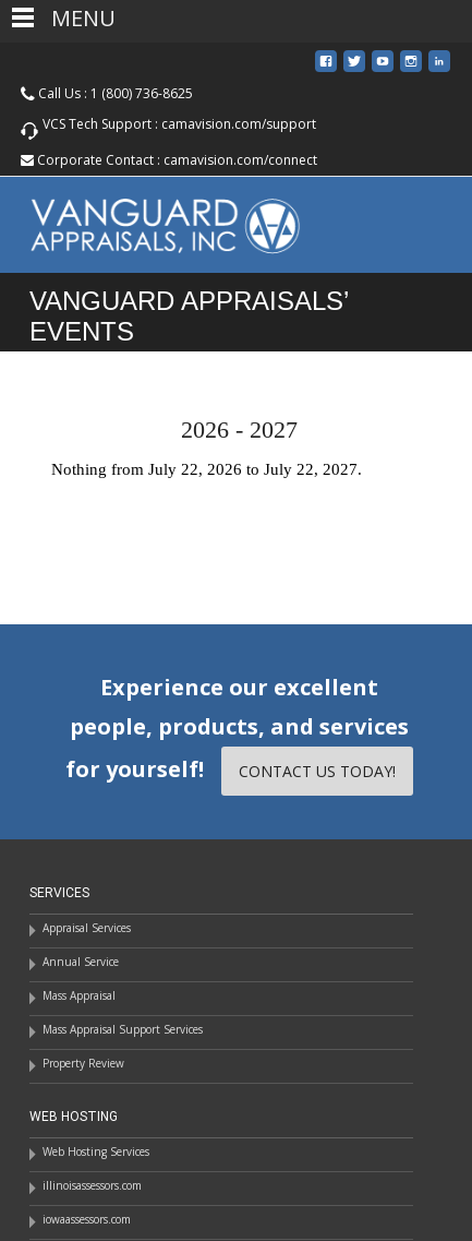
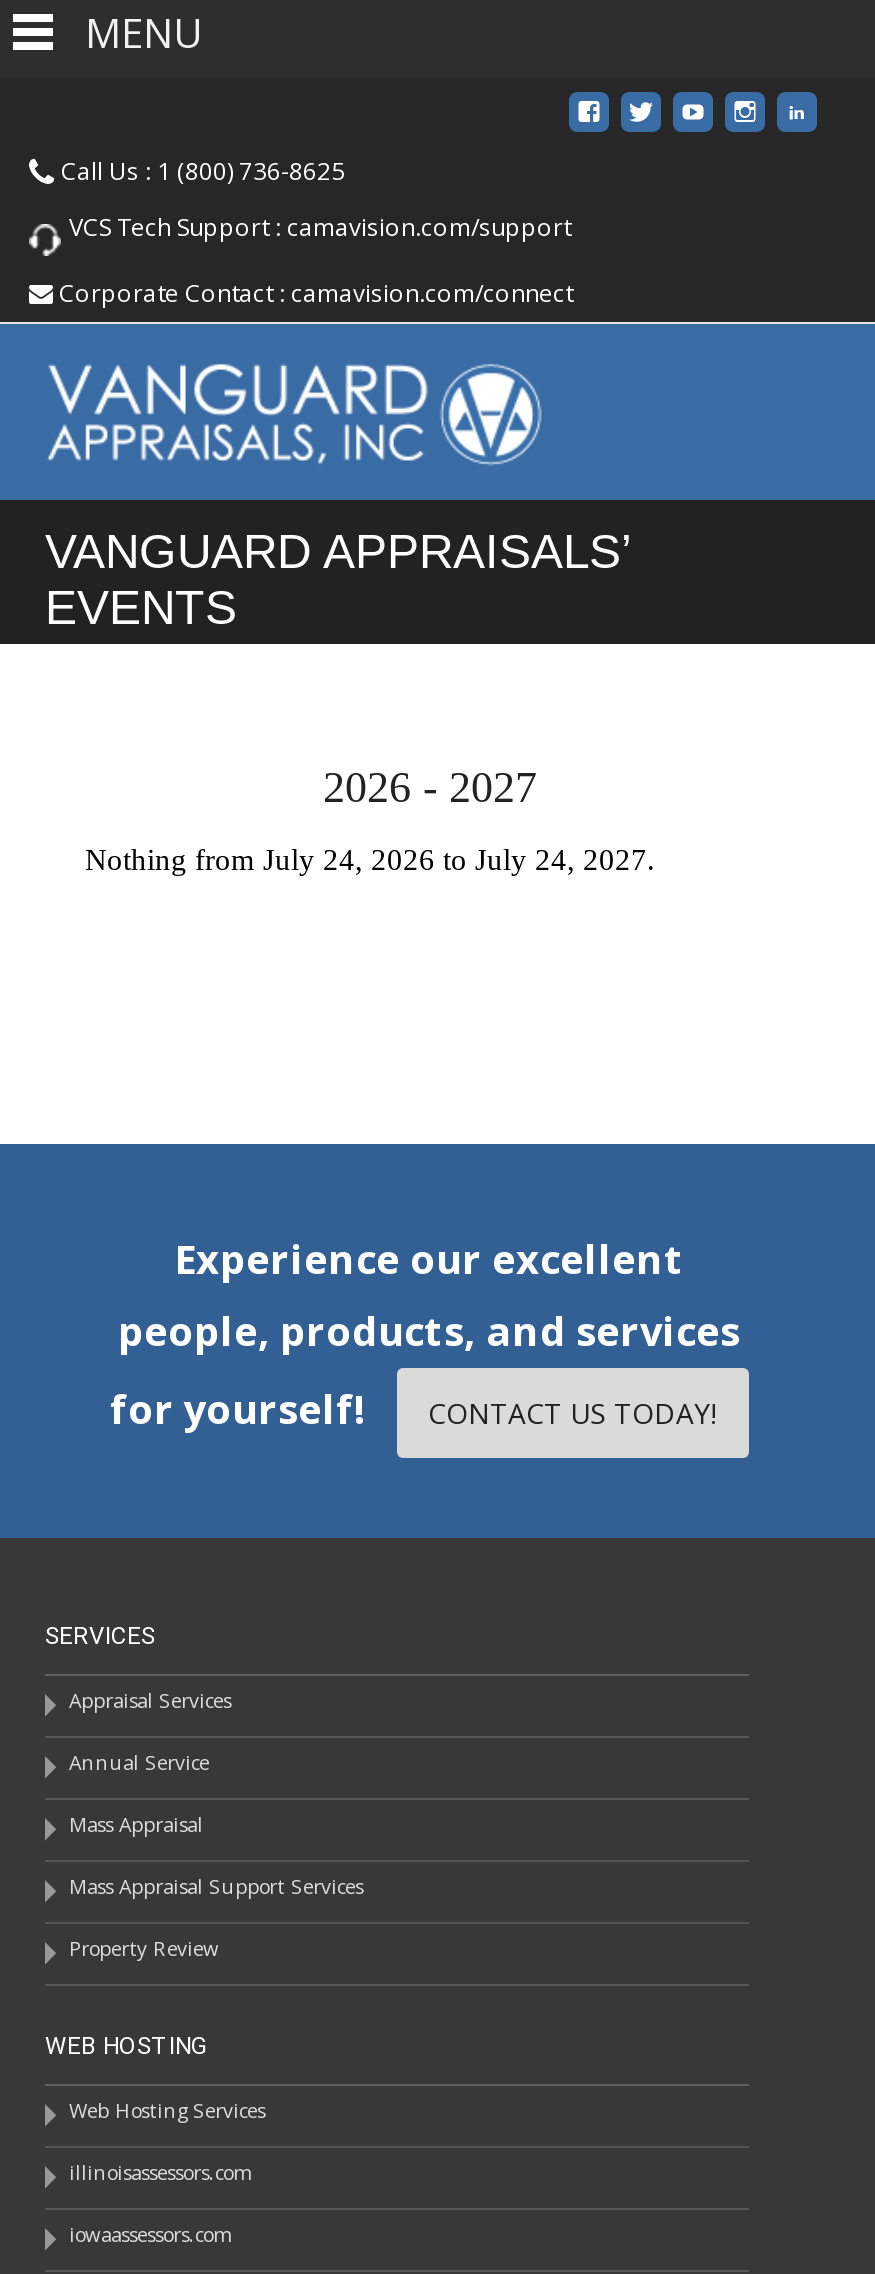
- Nothing from July 22, 2026 to July 22, 2027.
+ Nothing from July 24, 2026 to July 24, 2027.
